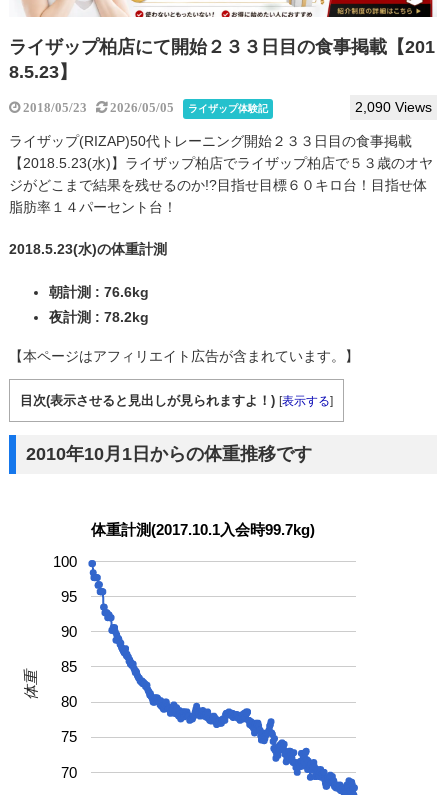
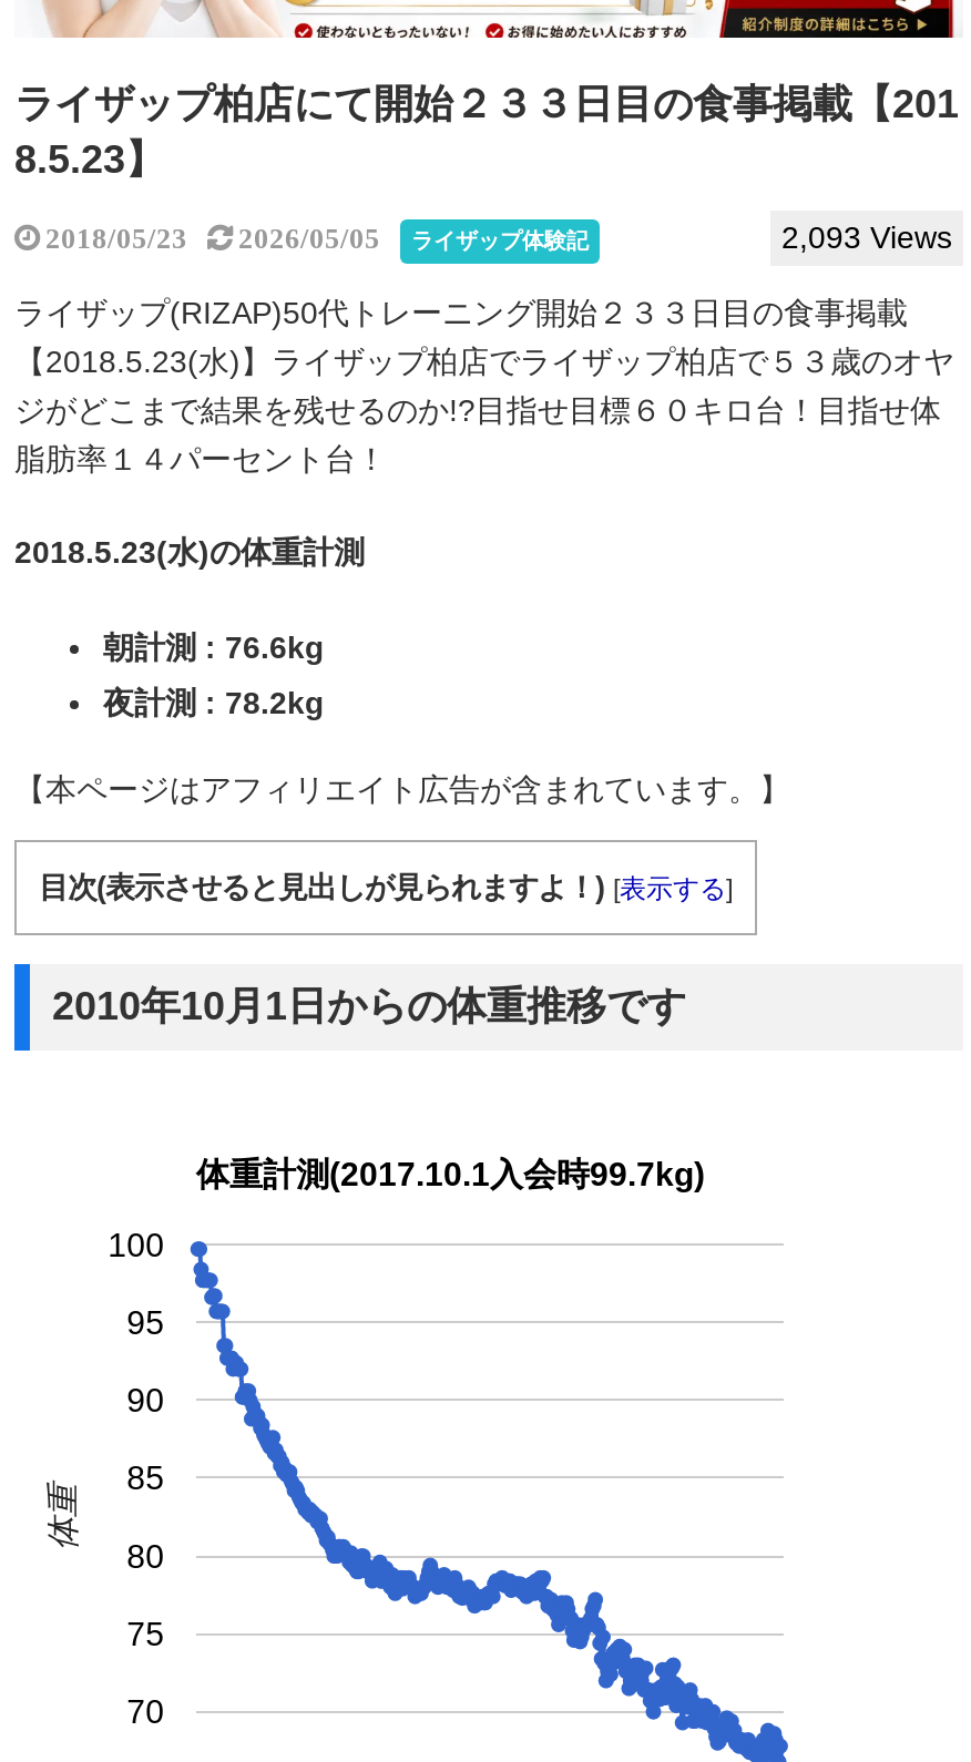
- 2,090 Views
+ 2,093 Views
